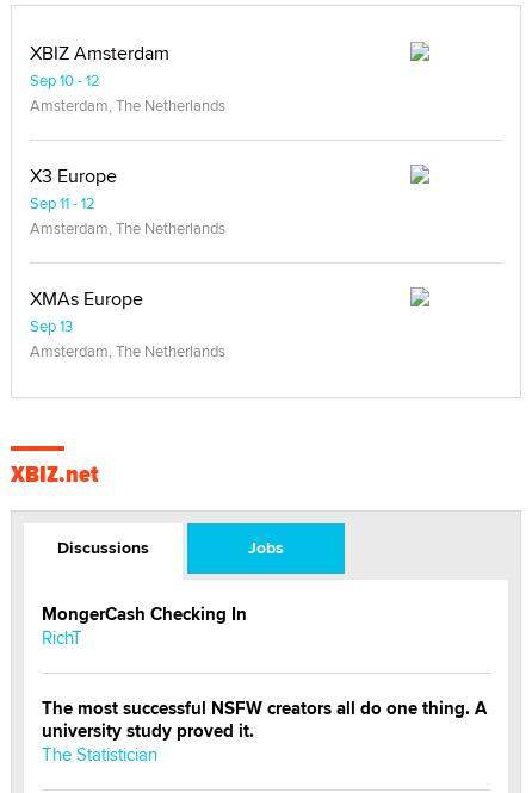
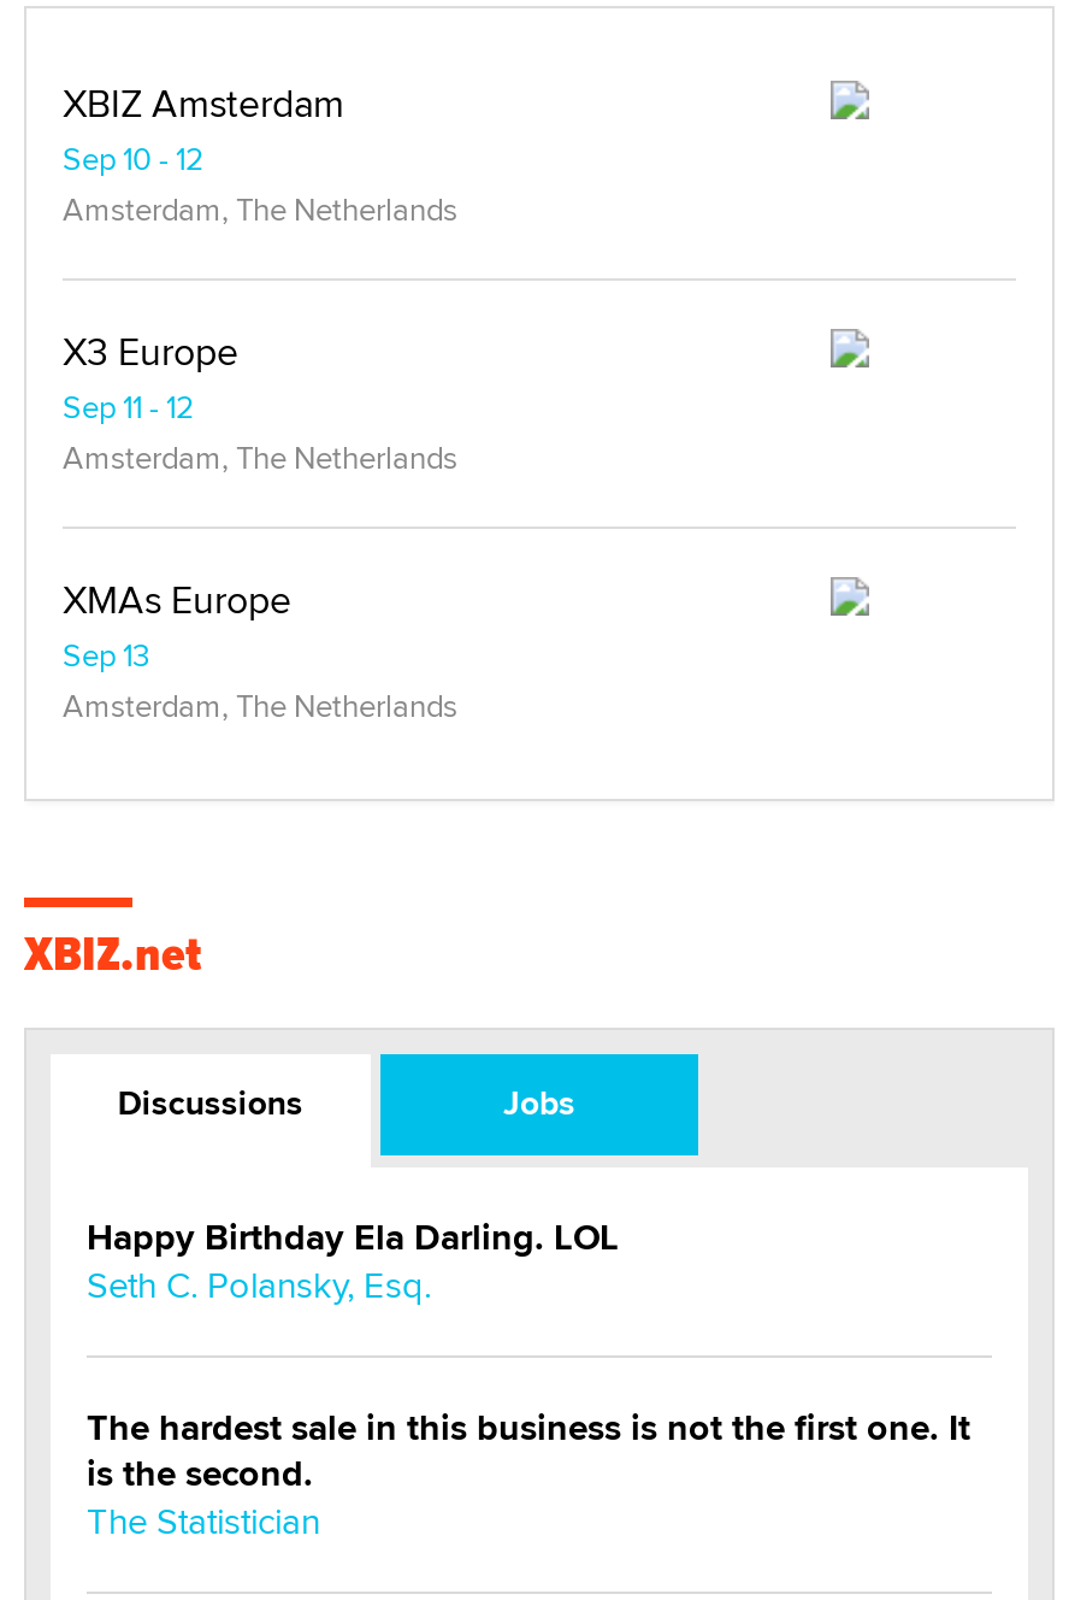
- MongerCash Checking In
- RichT
+ Happy Birthday Ela Darling. LOL
+ Seth C. Polansky, Esq.

- The most successful NSFW creators all do one thing. A
- university study proved it.
+ The hardest sale in this business is not the first one. It
+ is the second.
